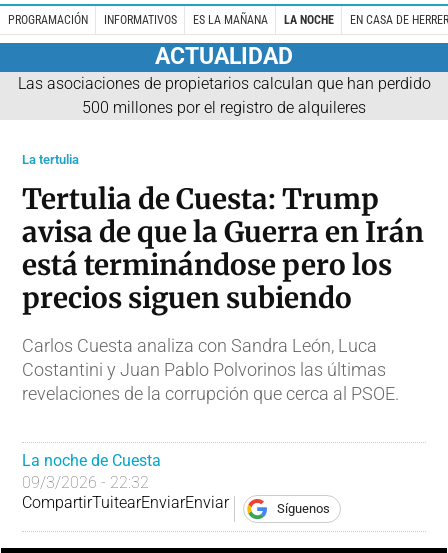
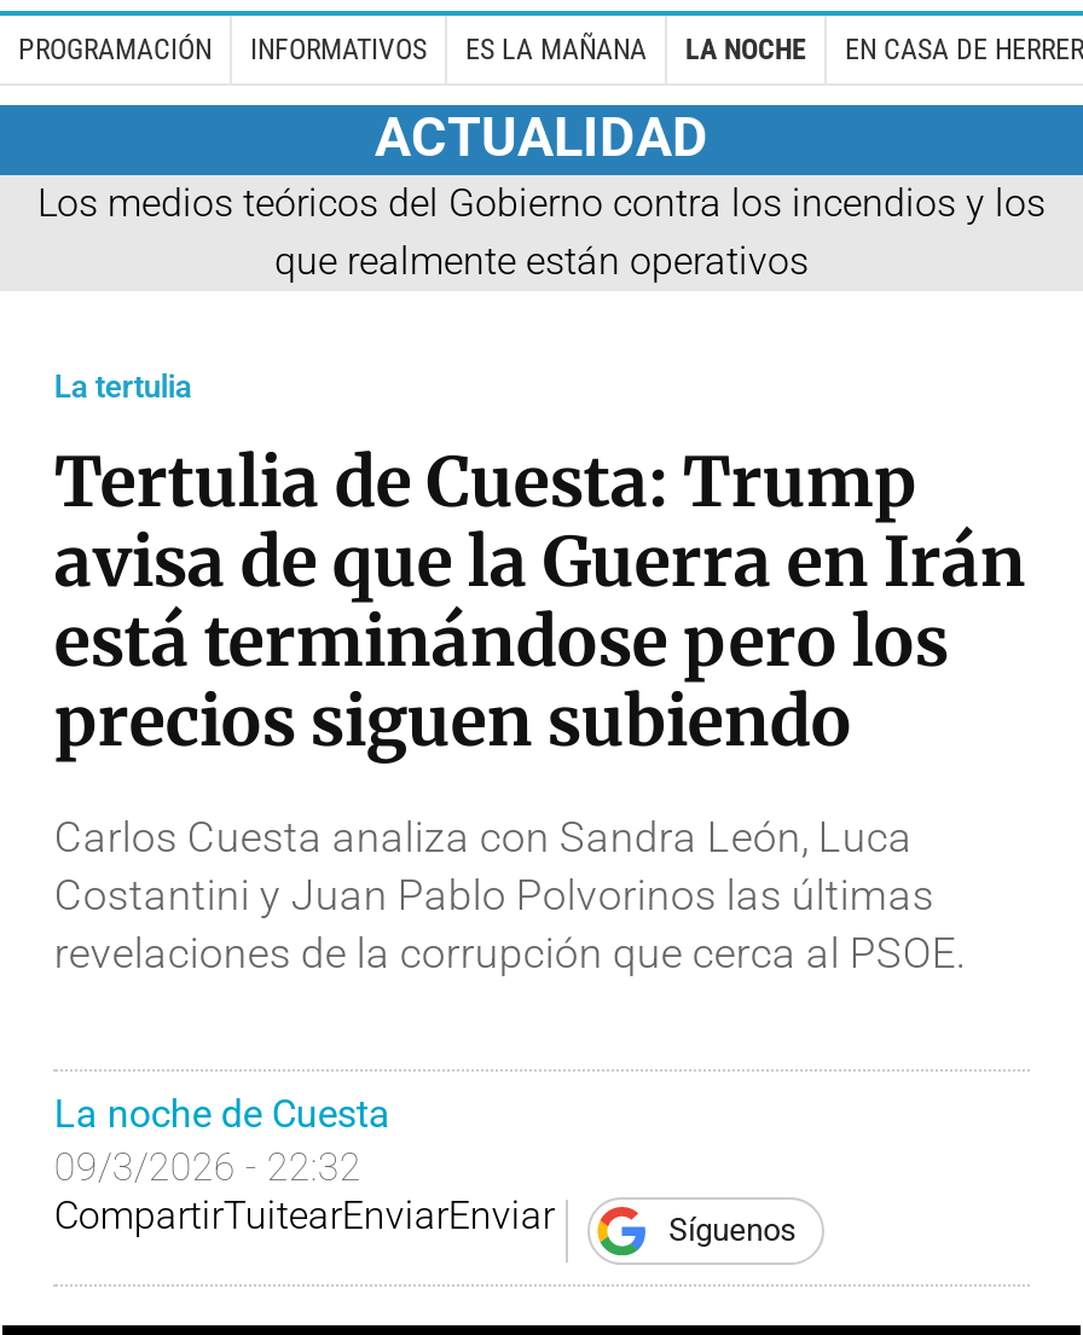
- Las asociaciones de propietarios calculan que han perdido
- 500 millones por el registro de alquileres
+ Los medios teóricos del Gobierno contra los incendios y los
+ que realmente están operativos
